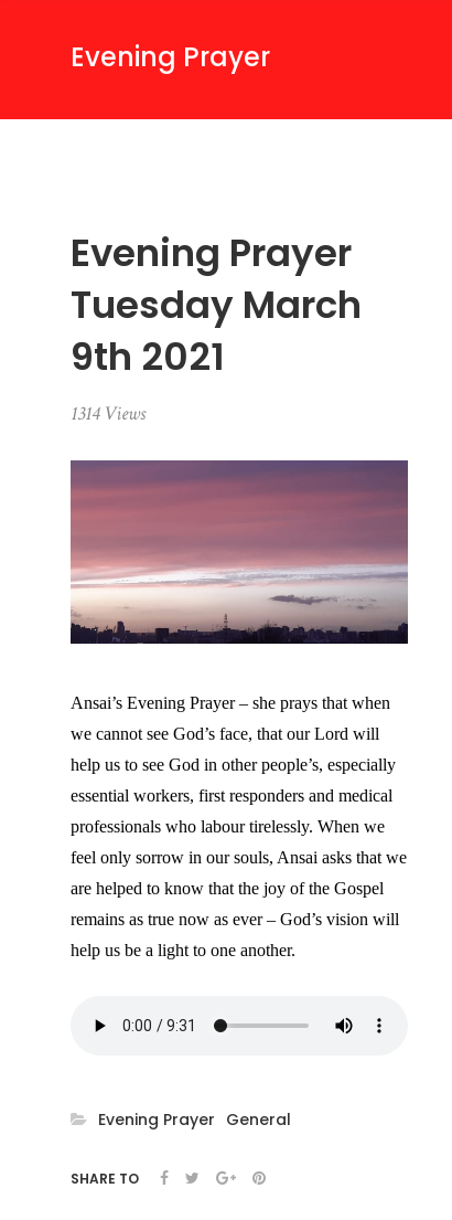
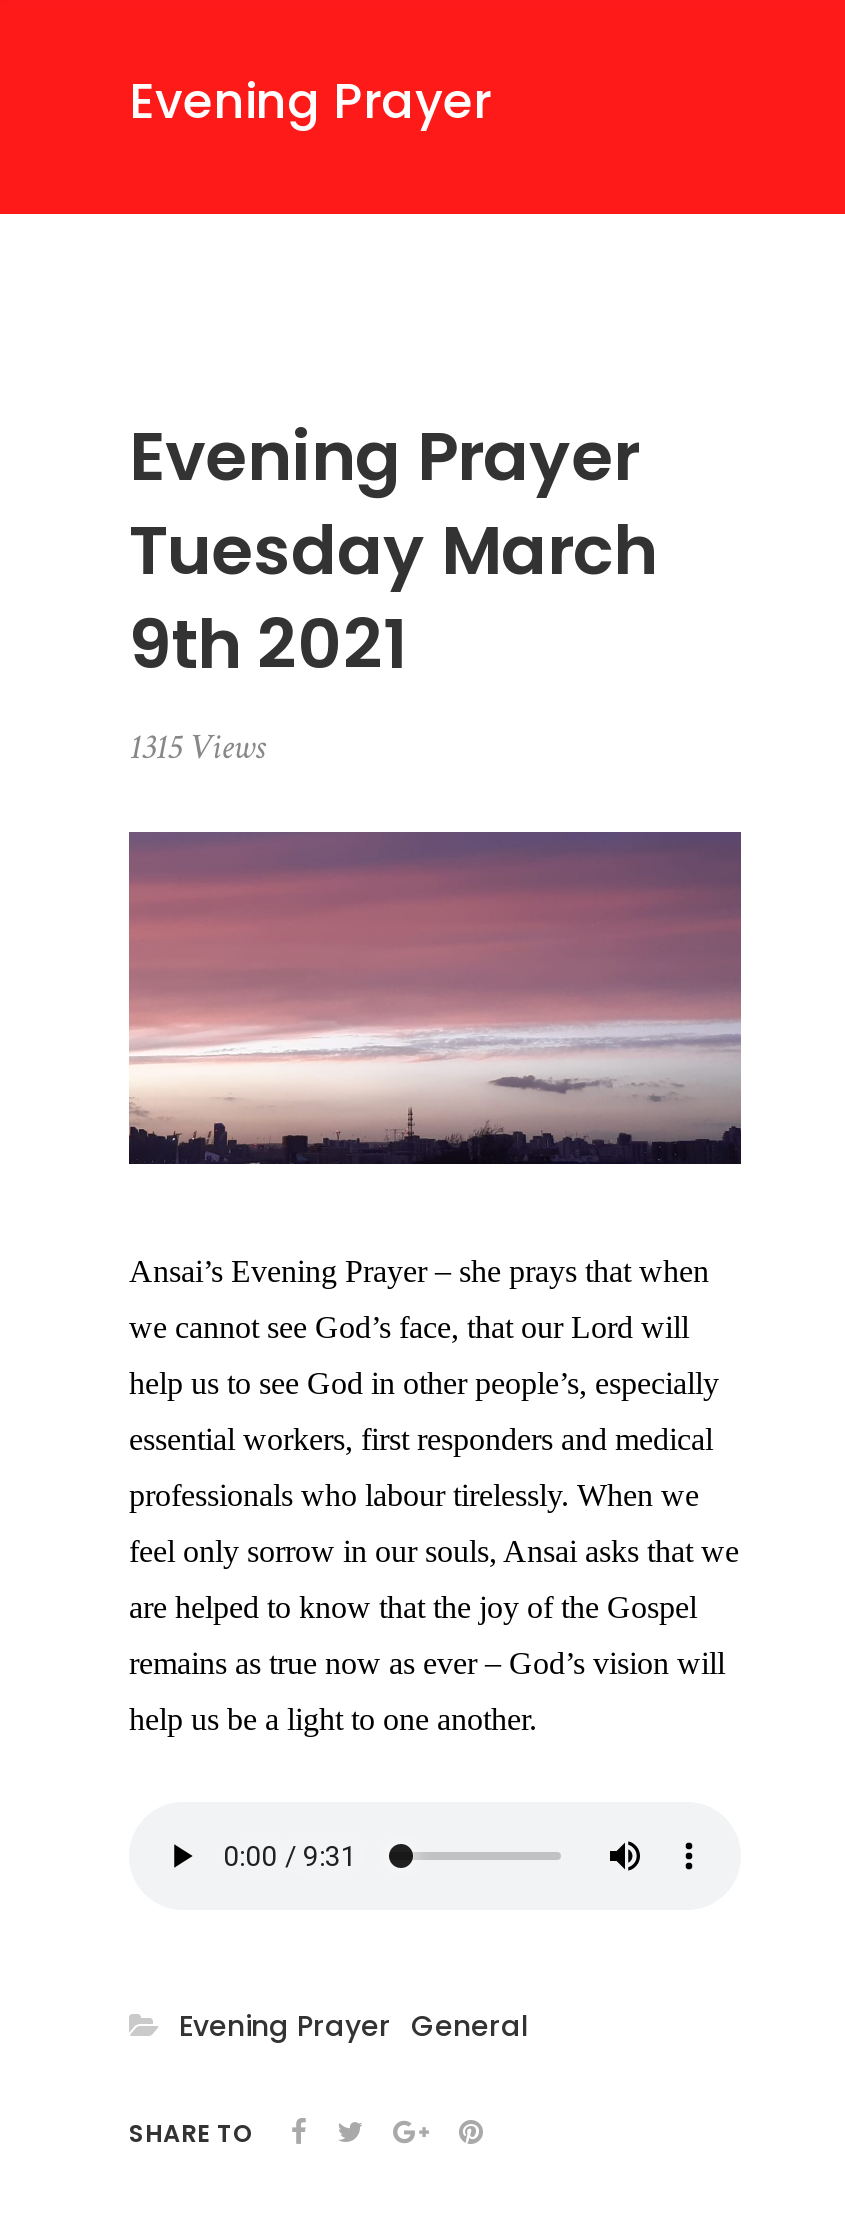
- 1314 Views
+ 1315 Views
